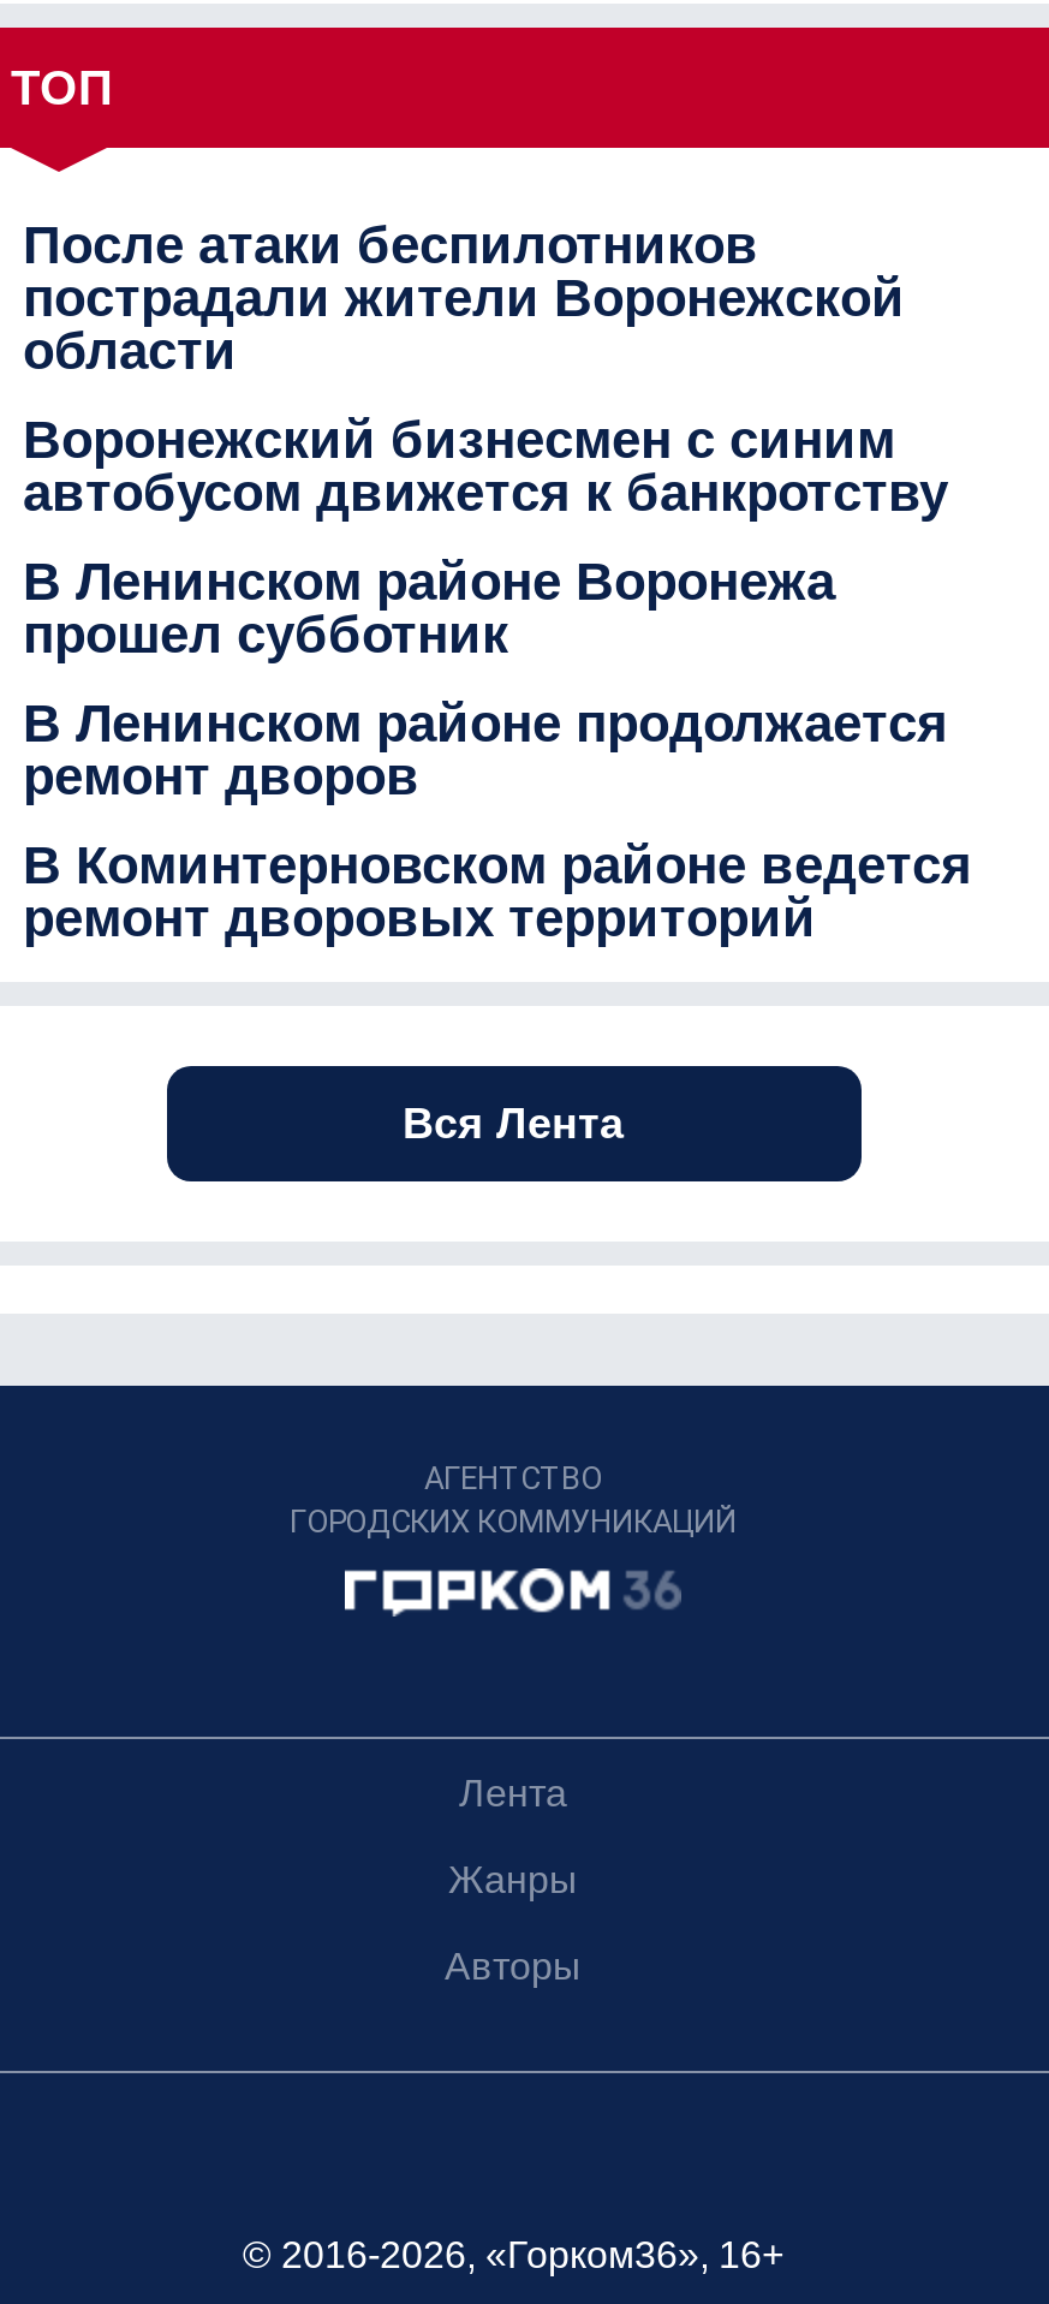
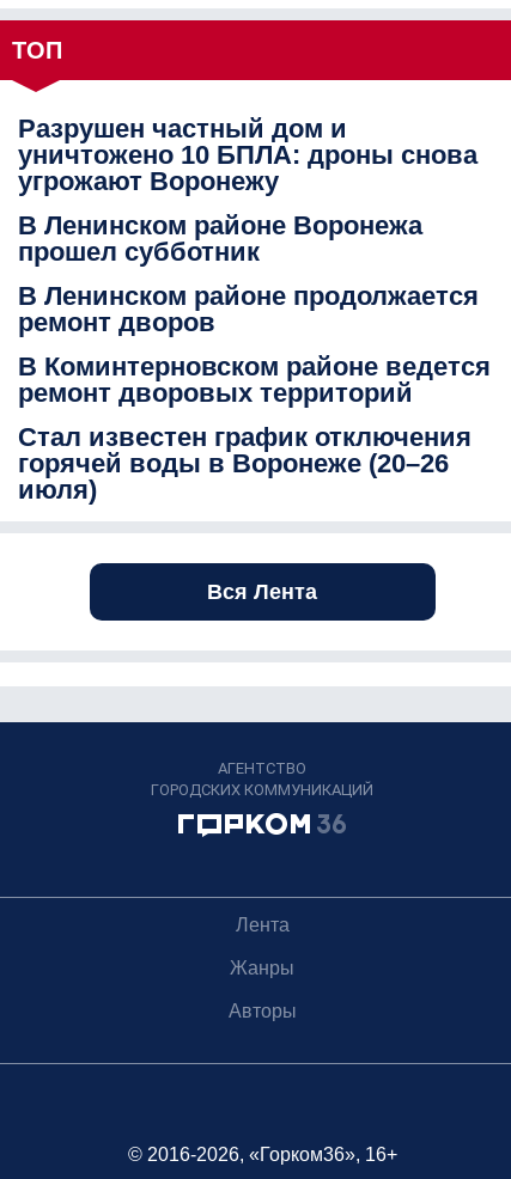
- После атаки беспилотников
- пострадали жители Воронежской
- области
- Воронежский бизнесмен с синим
- автобусом движется к банкротству
+ Разрушен частный дом и
+ уничтожено 10 БПЛА: дроны снова
+ угрожают Воронежу

moved up: В Ленинском районе Воронежа | прошел субботник | В Ленинском районе продолжается | ремонт дворов | В Коминтерновском районе ведется | ремонт дворовых территорий

+ Стал известен график отключения
+ горячей воды в Воронеже (20–26
+ июля)
